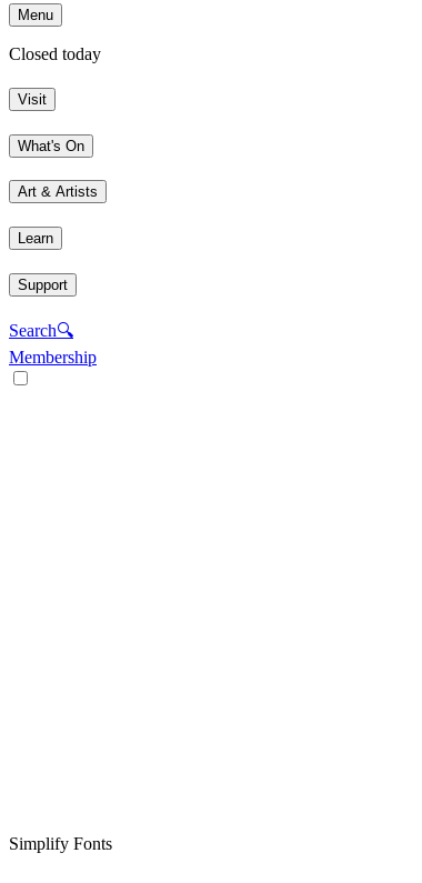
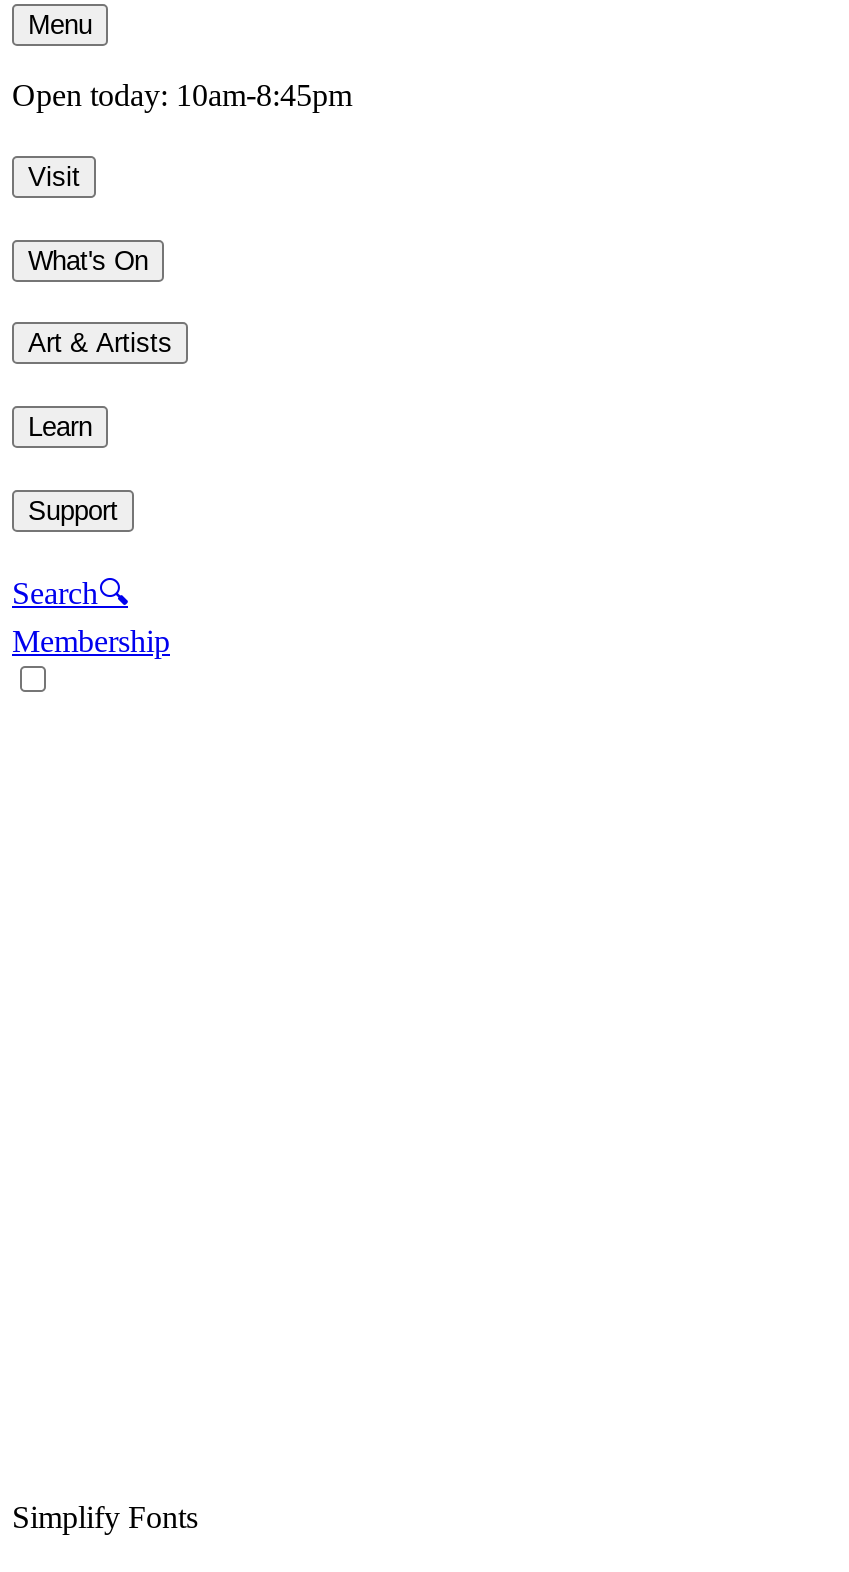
- Closed today
+ Open today: 10am-8:45pm
